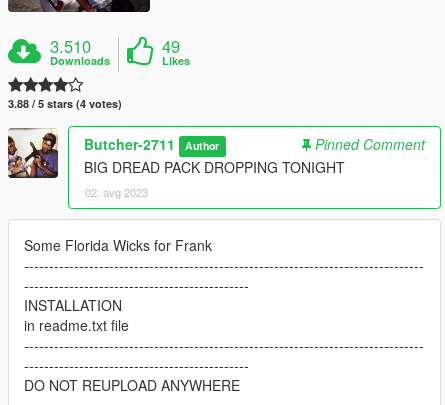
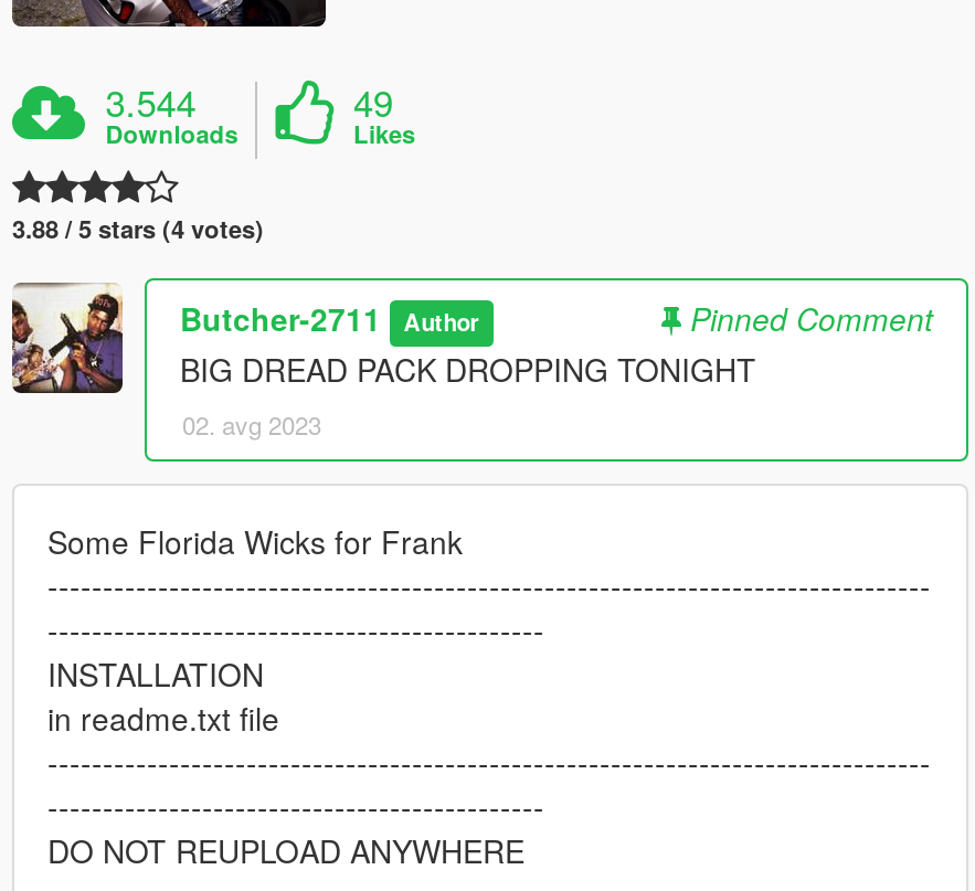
- 3.510
+ 3.544
